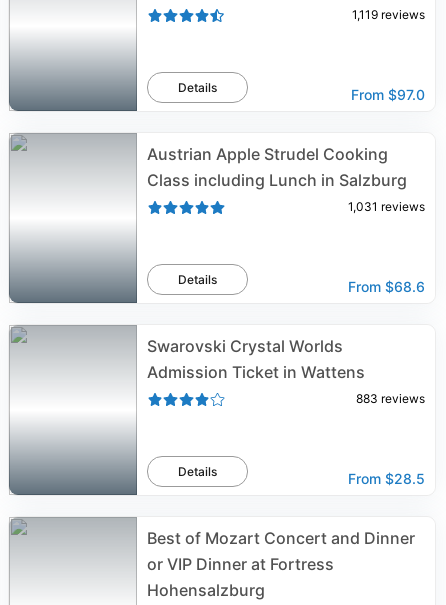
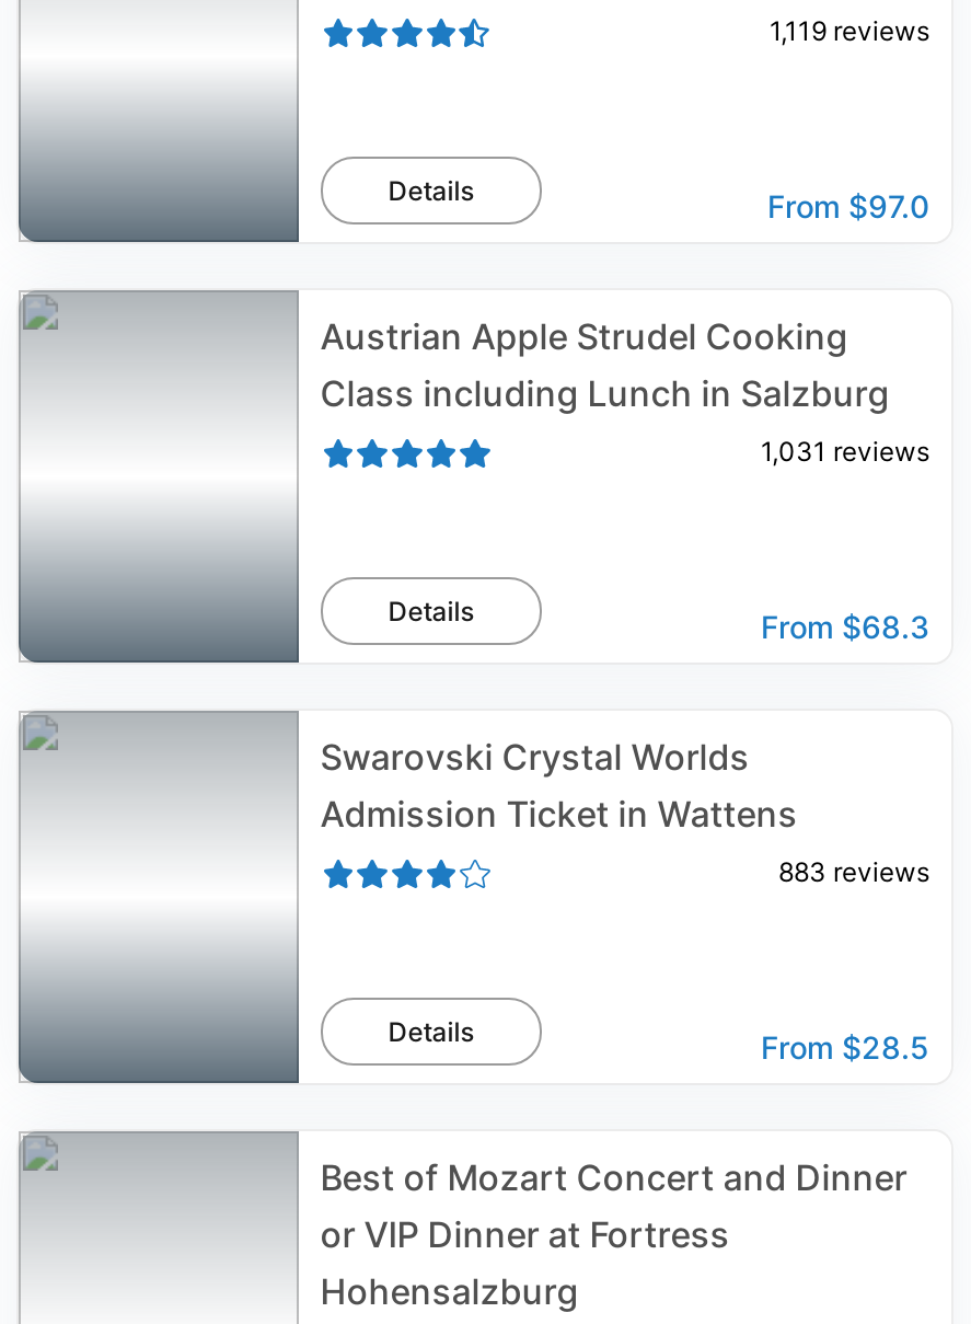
- From $68.6
+ From $68.3
